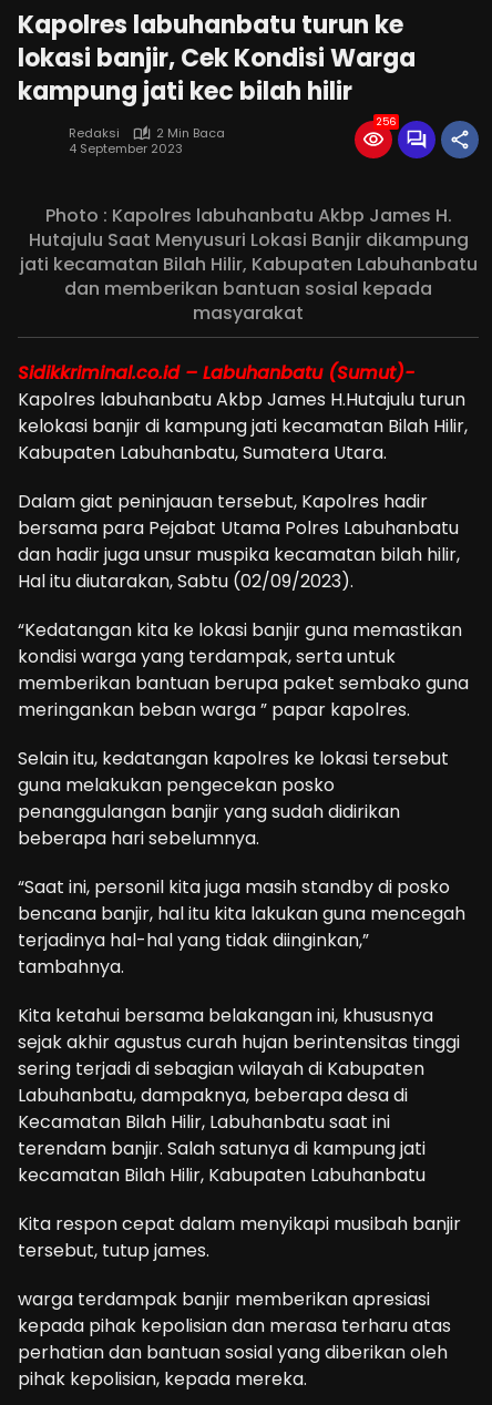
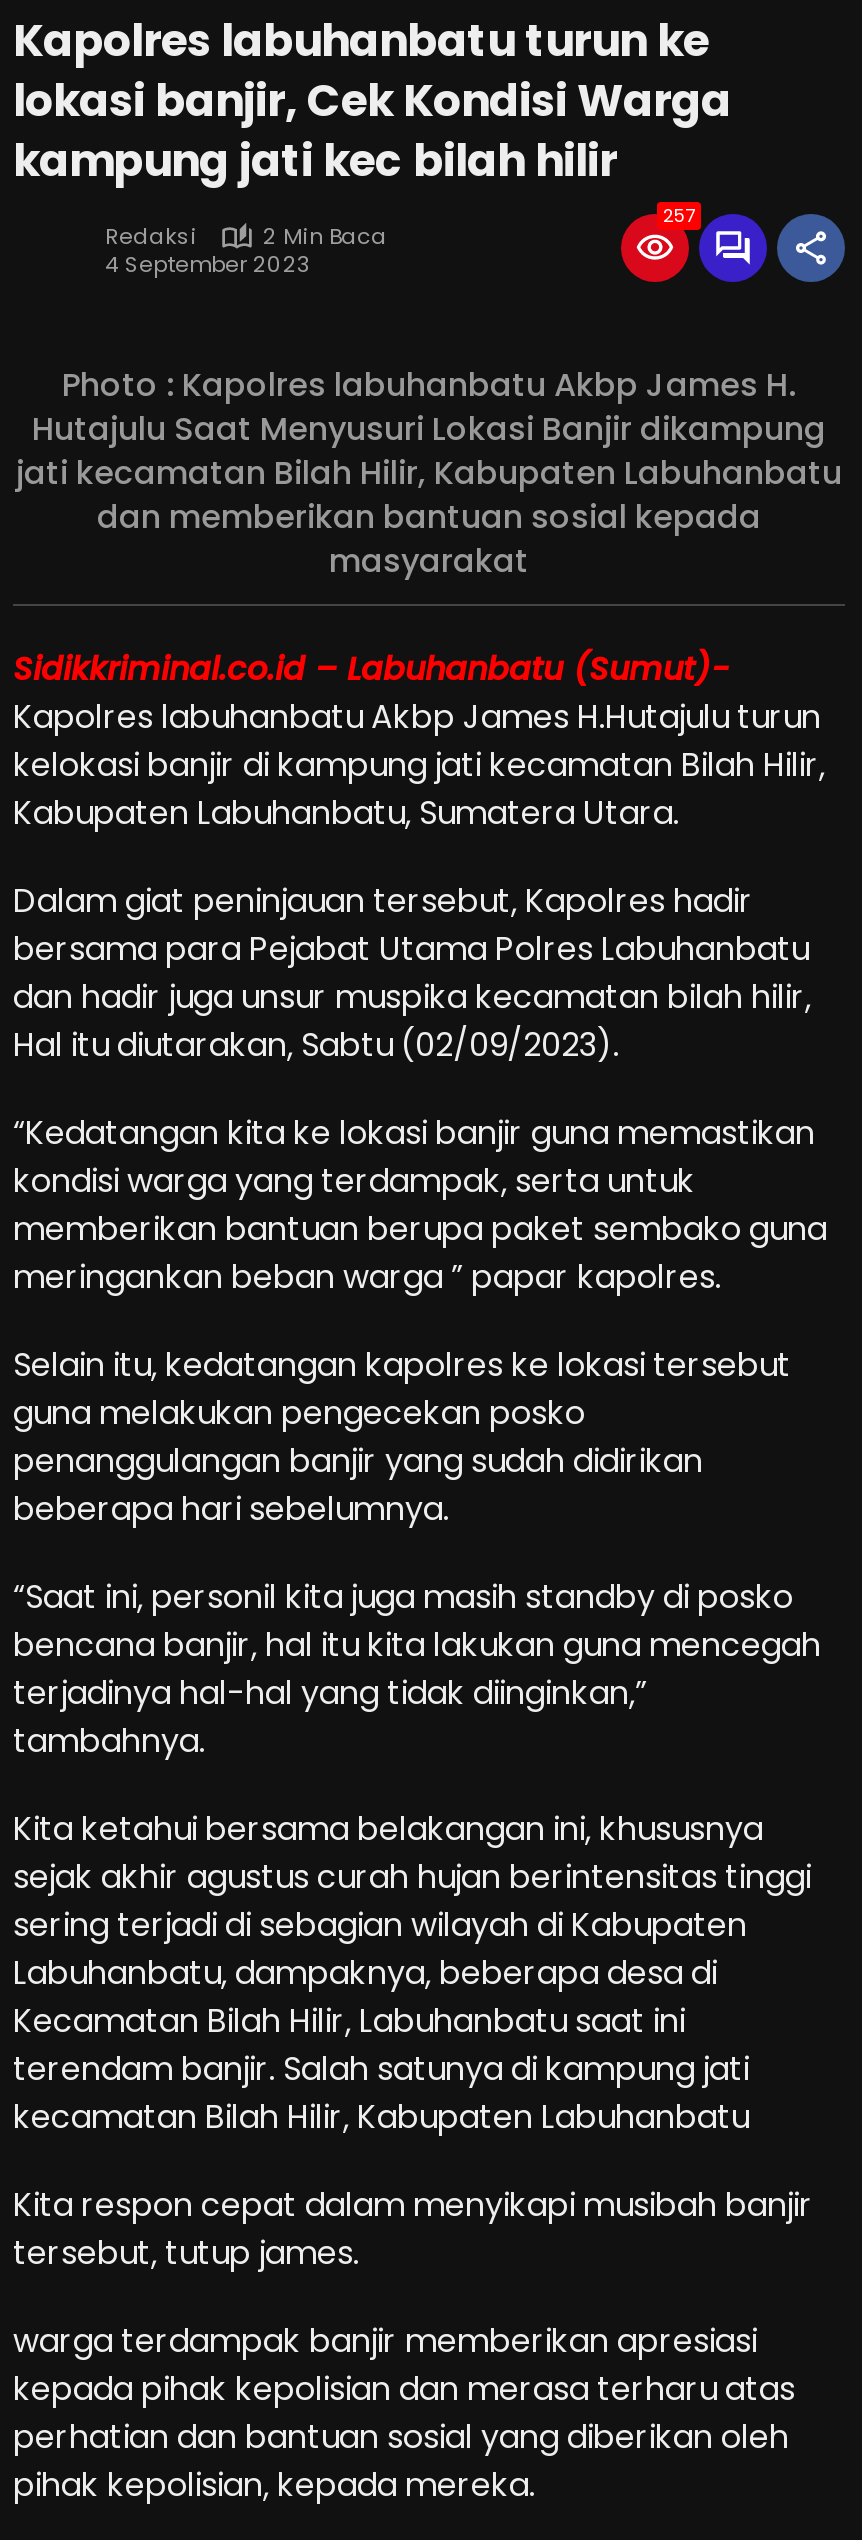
- 256
+ 257
